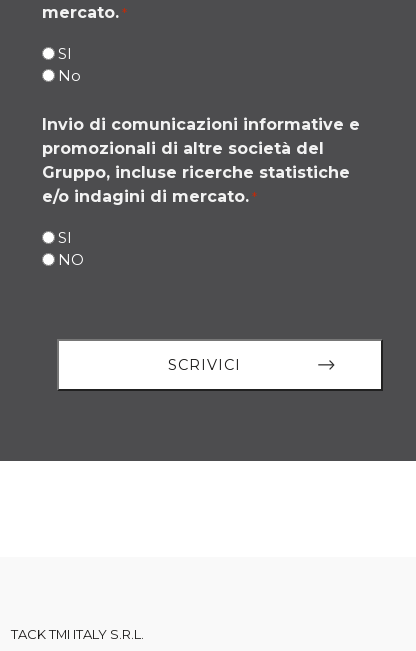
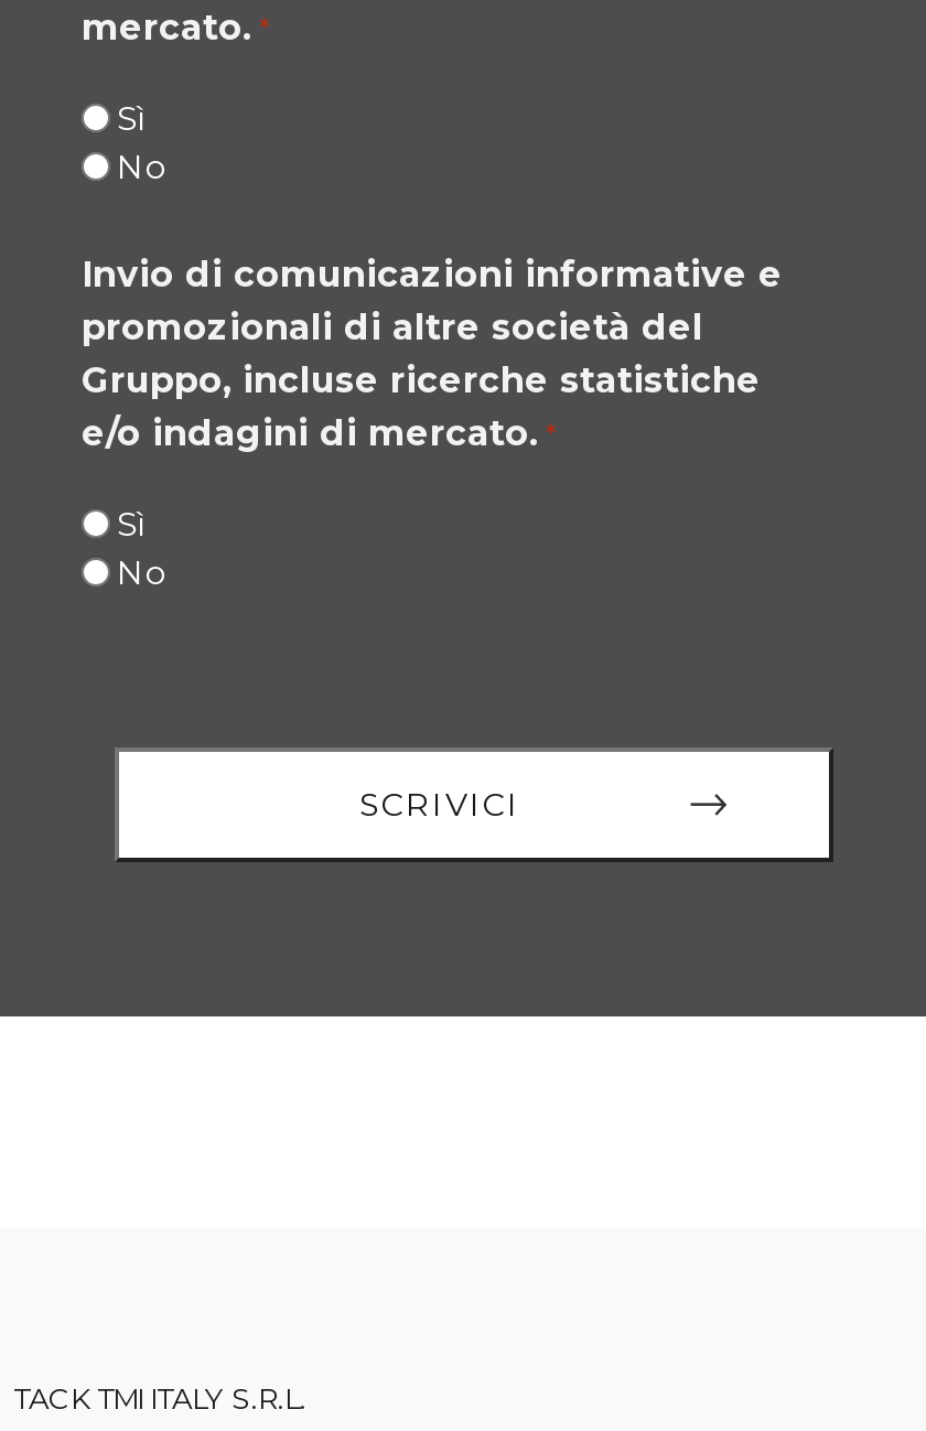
- SI
+ Sì

- SI
- NO
+ Sì
+ No
